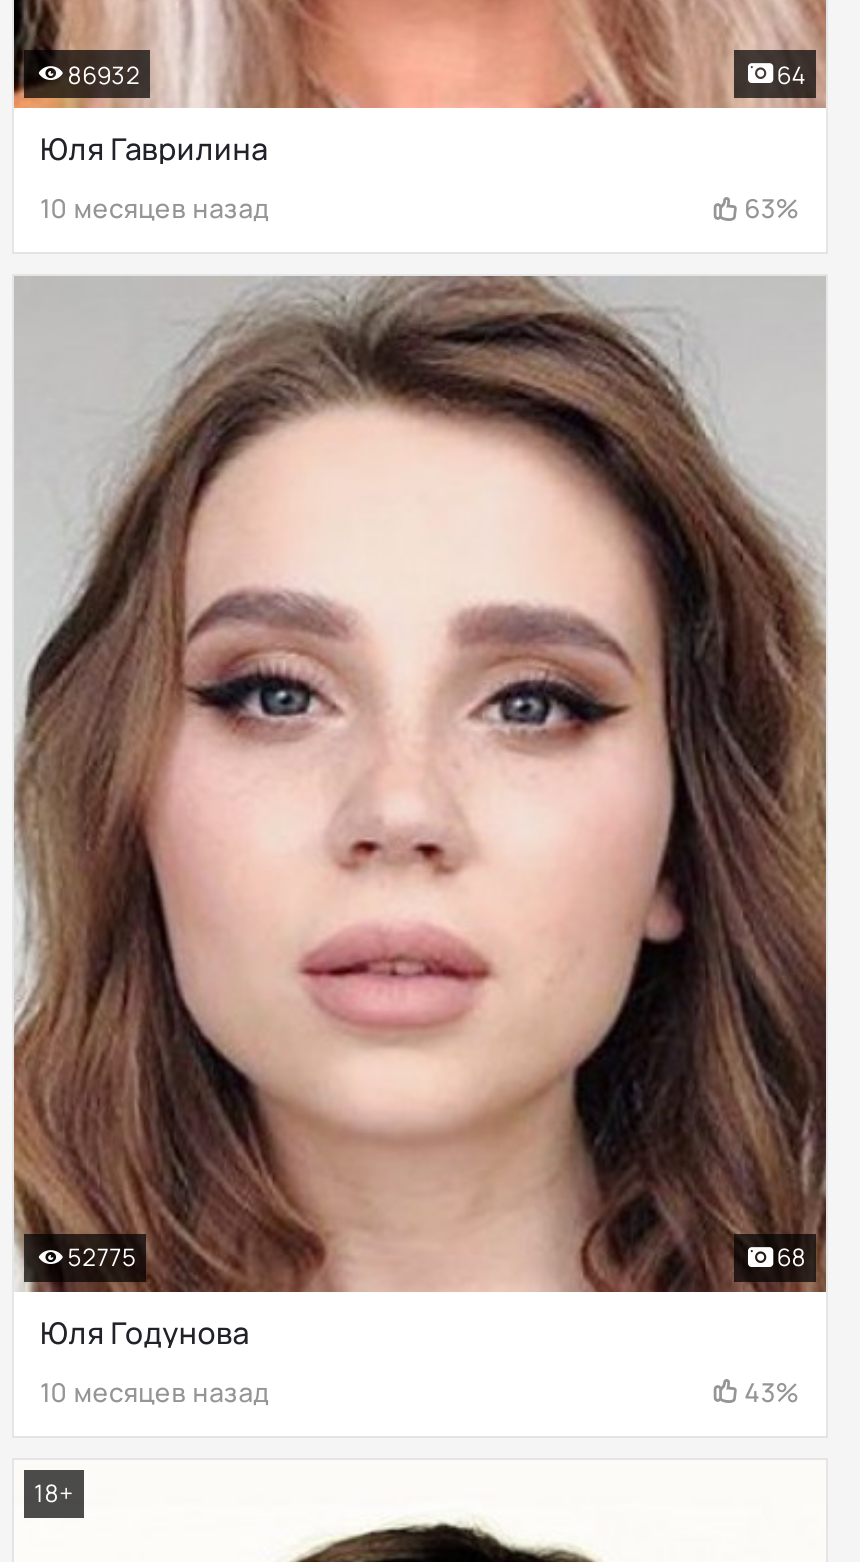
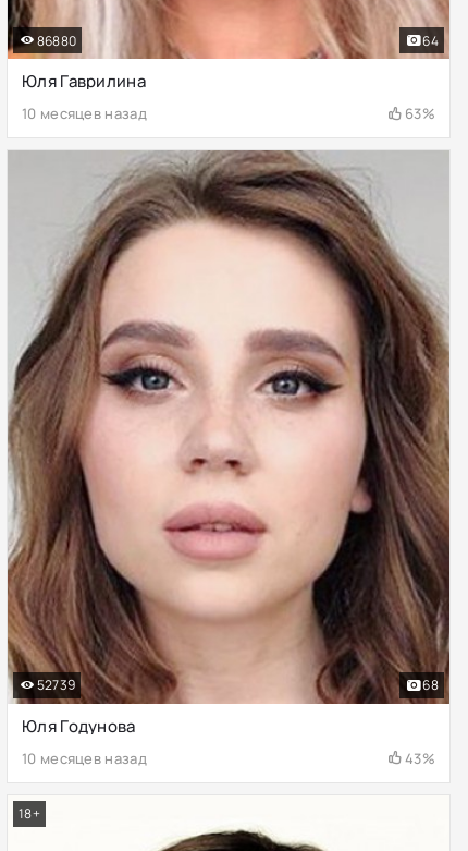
- 86932
+ 86880

- 52775
+ 52739
